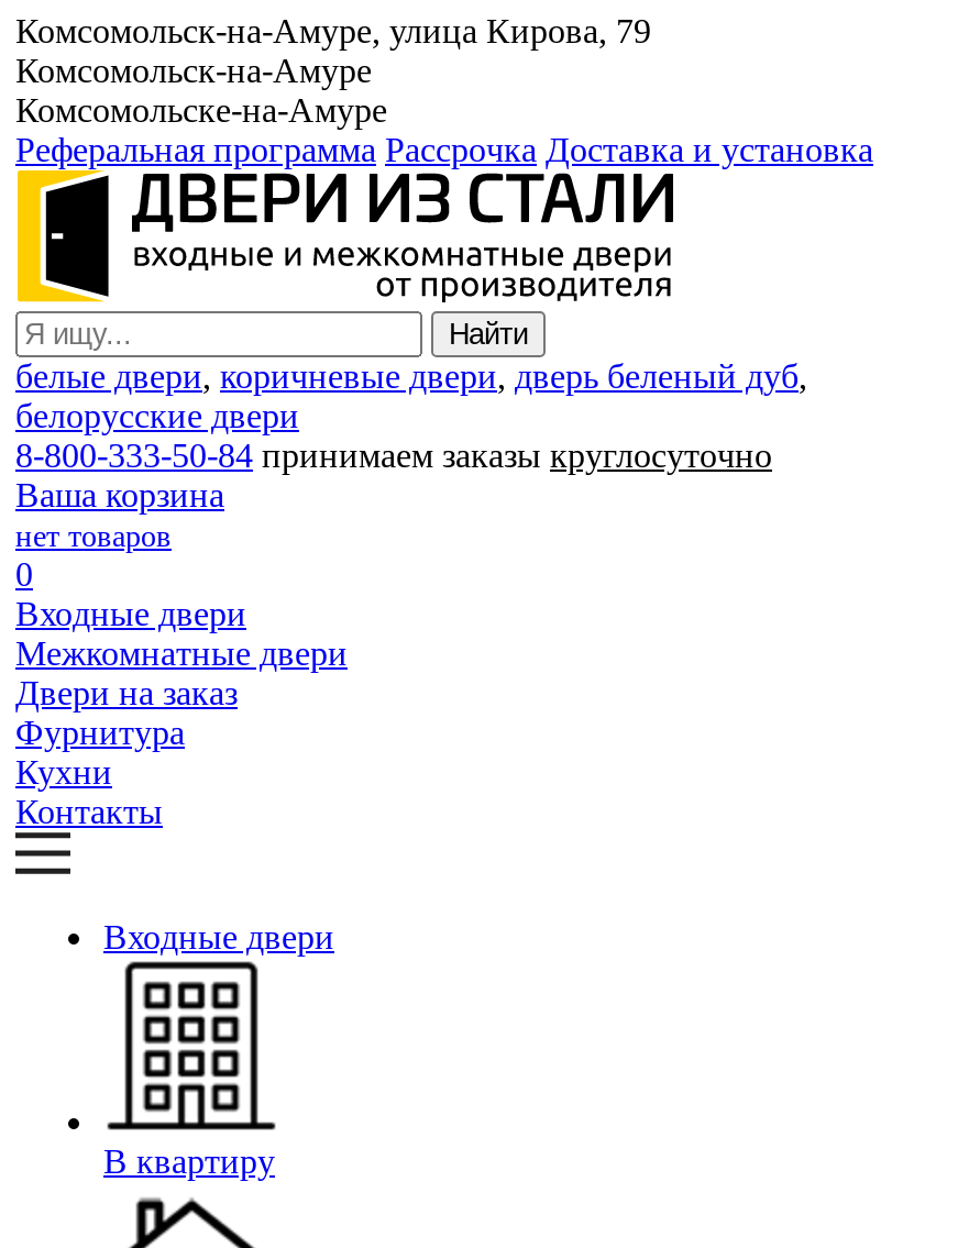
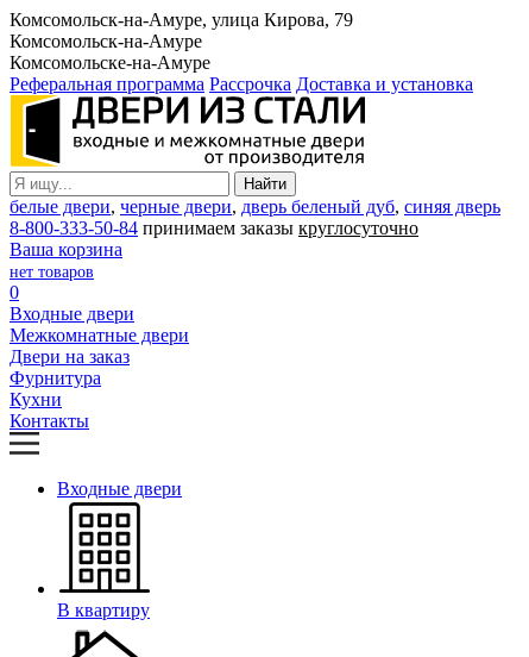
- белые двери,коричневые двери,дверь беленый дуб,
- белорусские двери
+ белые двери,черные двери,дверь беленый дуб, синяя дверь
